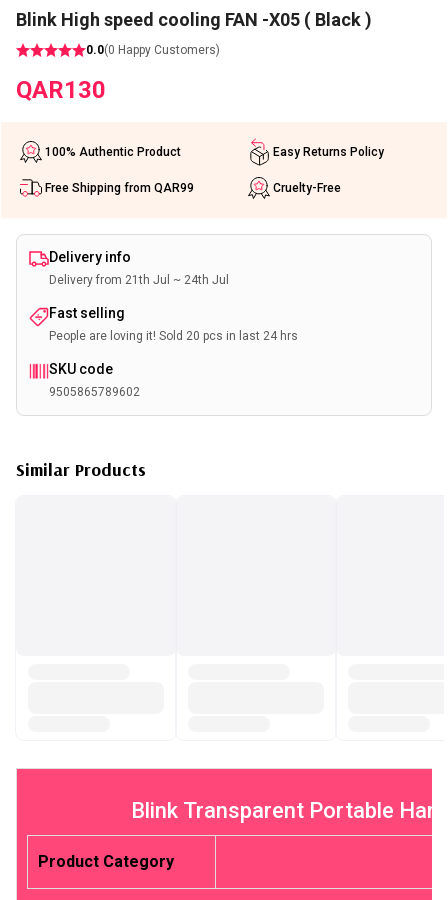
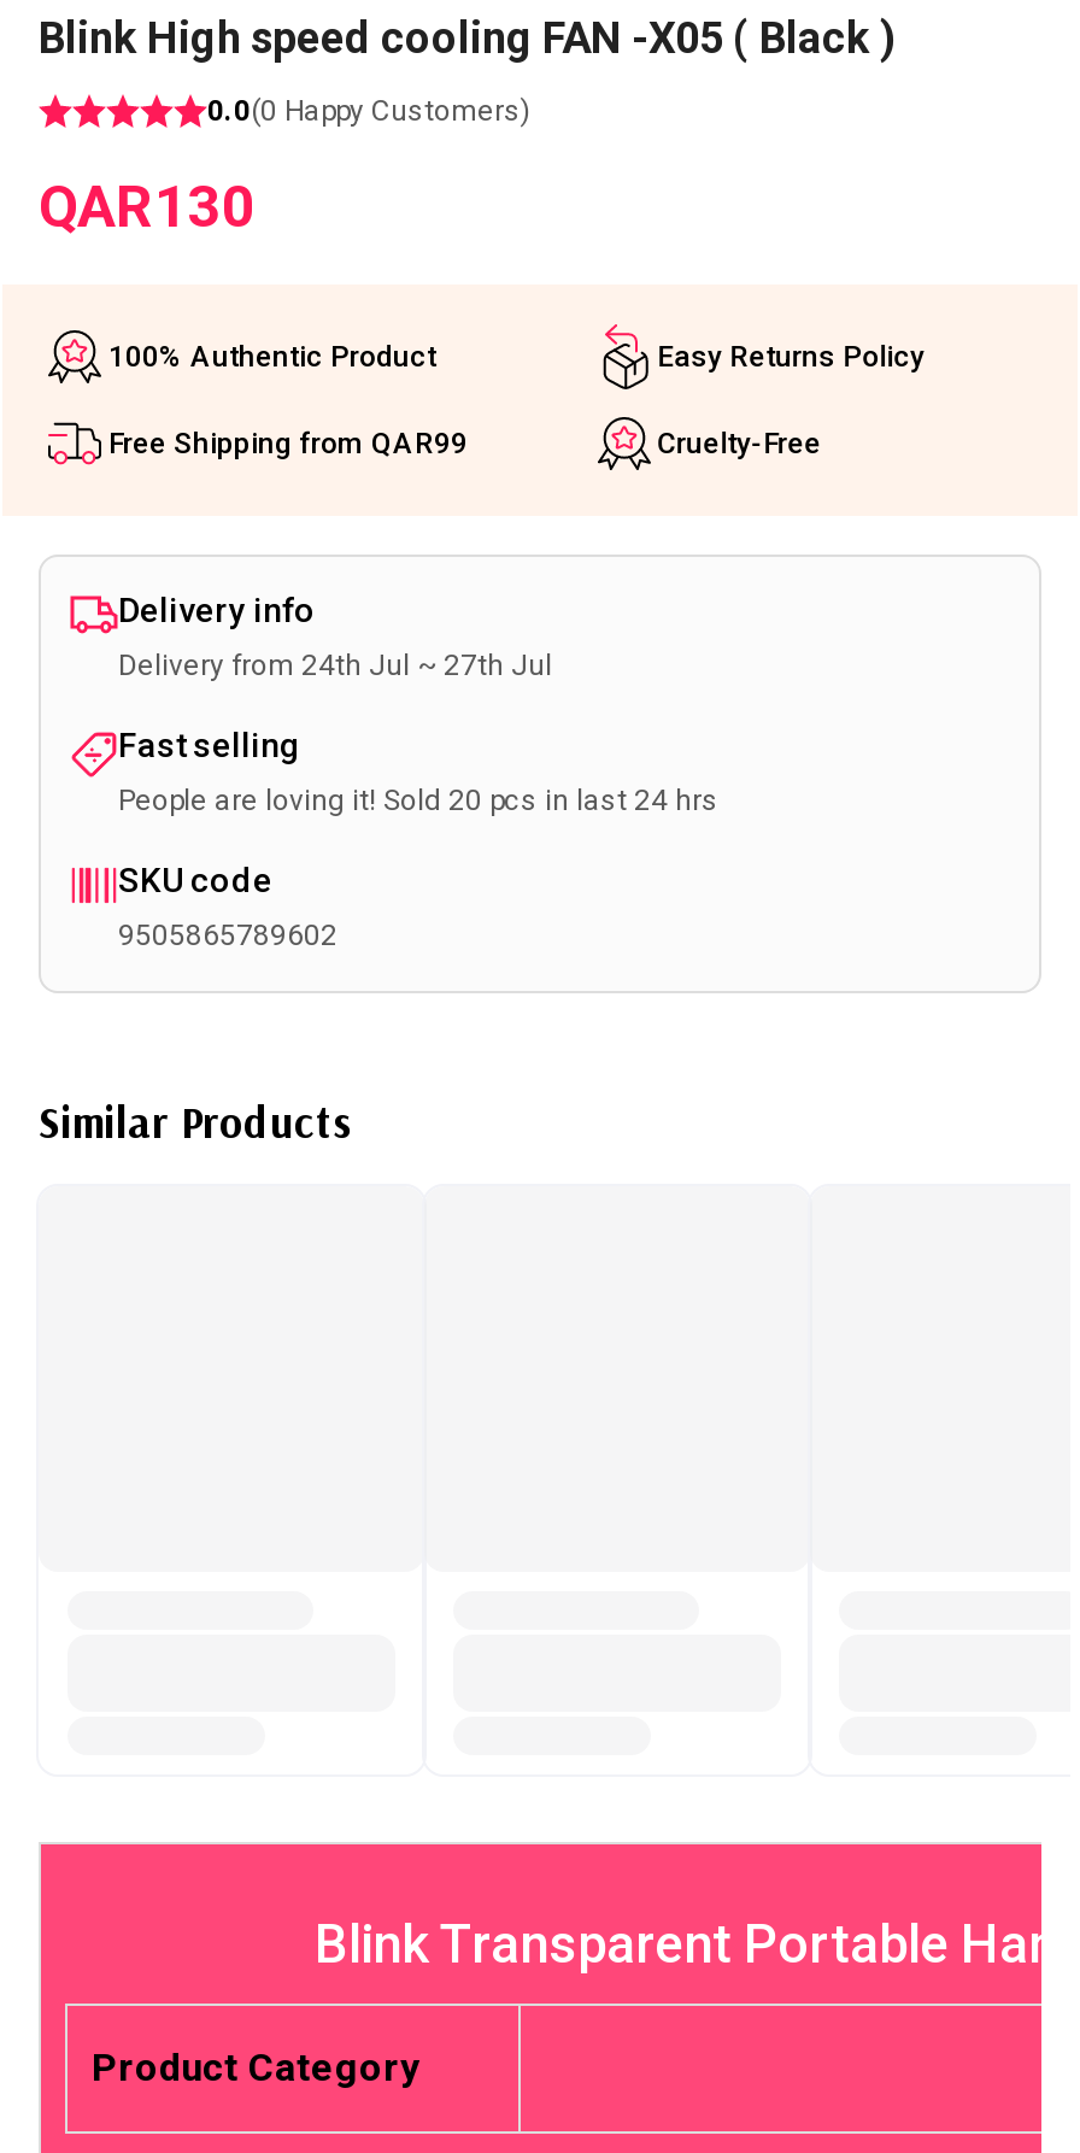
- Delivery from 21th Jul ~ 24th Jul
+ Delivery from 24th Jul ~ 27th Jul
